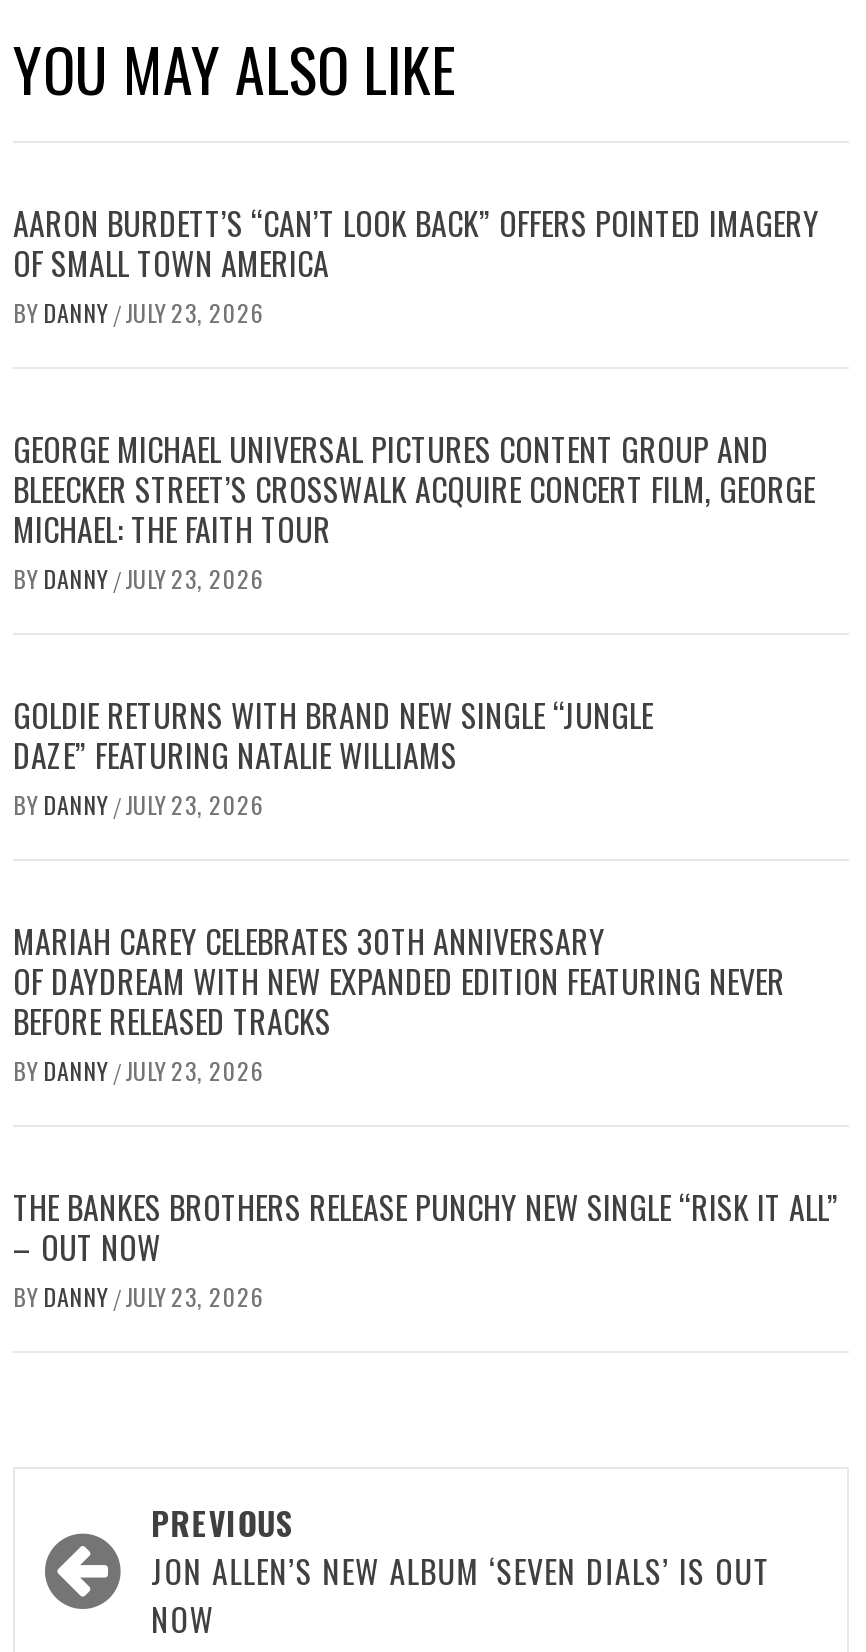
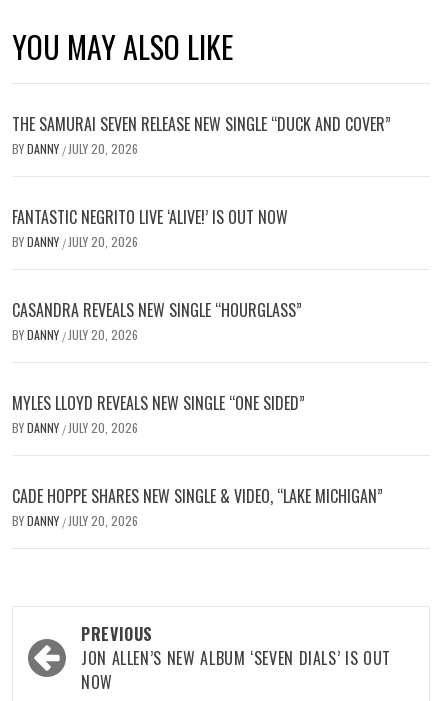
- AARON BURDETT’S “CAN’T LOOK BACK” OFFERS POINTED IMAGERY
- OF SMALL TOWN AMERICA
- BY DANNY / JULY 23, 2026
+ THE SAMURAI SEVEN RELEASE NEW SINGLE “DUCK AND COVER”
+ BY DANNY / JULY 20, 2026

- GEORGE MICHAEL UNIVERSAL PICTURES CONTENT GROUP AND
- BLEECKER STREET’S CROSSWALK ACQUIRE CONCERT FILM, GEORGE
- MICHAEL: THE FAITH TOUR
- BY DANNY / JULY 23, 2026
+ FANTASTIC NEGRITO LIVE ‘ALIVE!’ IS OUT NOW
+ BY DANNY / JULY 20, 2026

- GOLDIE RETURNS WITH BRAND NEW SINGLE “JUNGLE
- DAZE” FEATURING NATALIE WILLIAMS
- BY DANNY / JULY 23, 2026
+ CASANDRA REVEALS NEW SINGLE “HOURGLASS”
+ BY DANNY / JULY 20, 2026

- MARIAH CAREY CELEBRATES 30TH ANNIVERSARY
- OF DAYDREAM WITH NEW EXPANDED EDITION FEATURING NEVER
- BEFORE RELEASED TRACKS
- BY DANNY / JULY 23, 2026
+ MYLES LLOYD REVEALS NEW SINGLE “ONE SIDED”
+ BY DANNY / JULY 20, 2026

- THE BANKES BROTHERS RELEASE PUNCHY NEW SINGLE “RISK IT ALL”
- – OUT NOW
- BY DANNY / JULY 23, 2026
+ CADE HOPPE SHARES NEW SINGLE & VIDEO, “LAKE MICHIGAN”
+ BY DANNY / JULY 20, 2026
